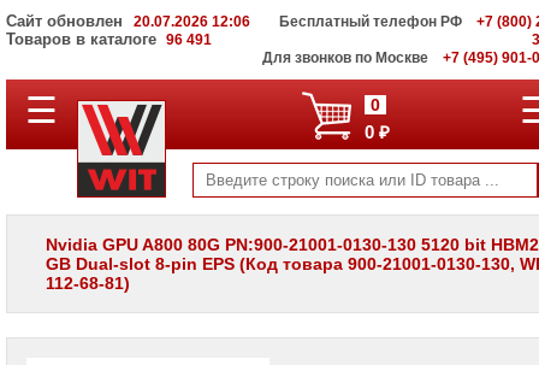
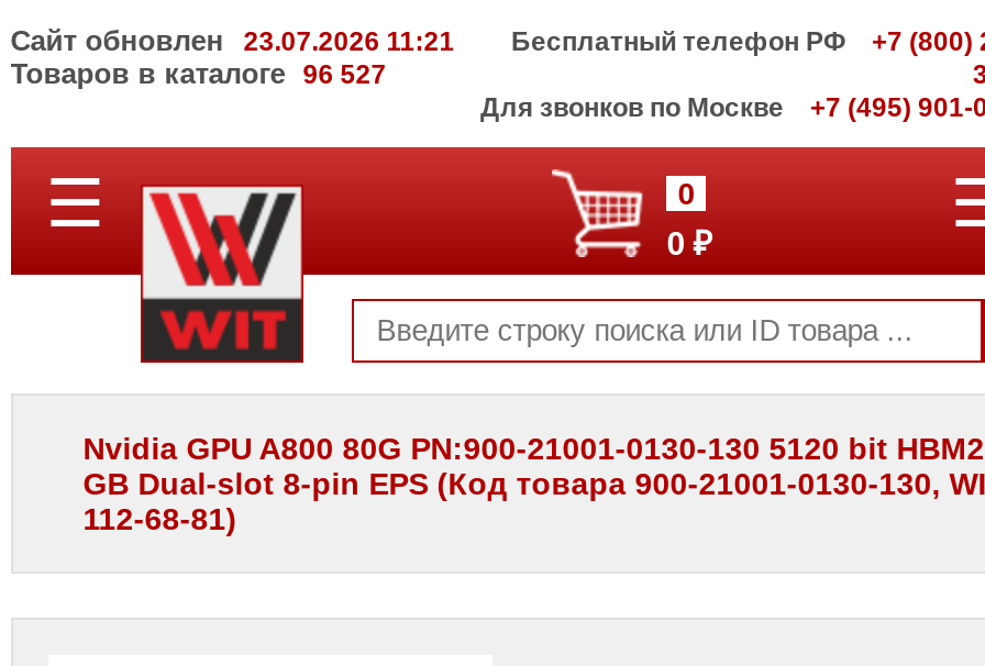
- Сайт обновлен 20.07.2026 12:06
+ Сайт обновлен 23.07.2026 11:21

- Товаров в каталоге 96 491
+ Товаров в каталоге 96 527
